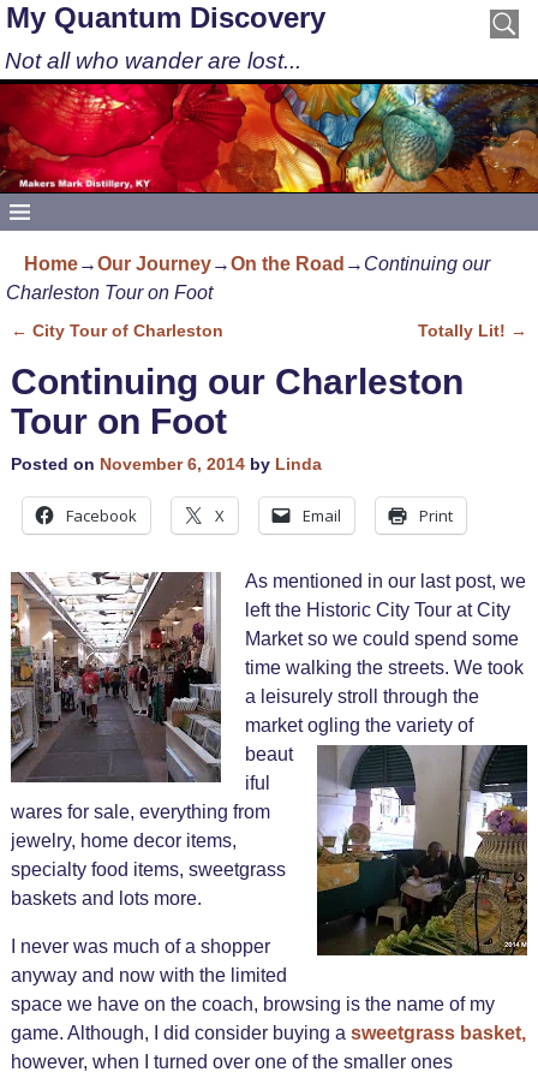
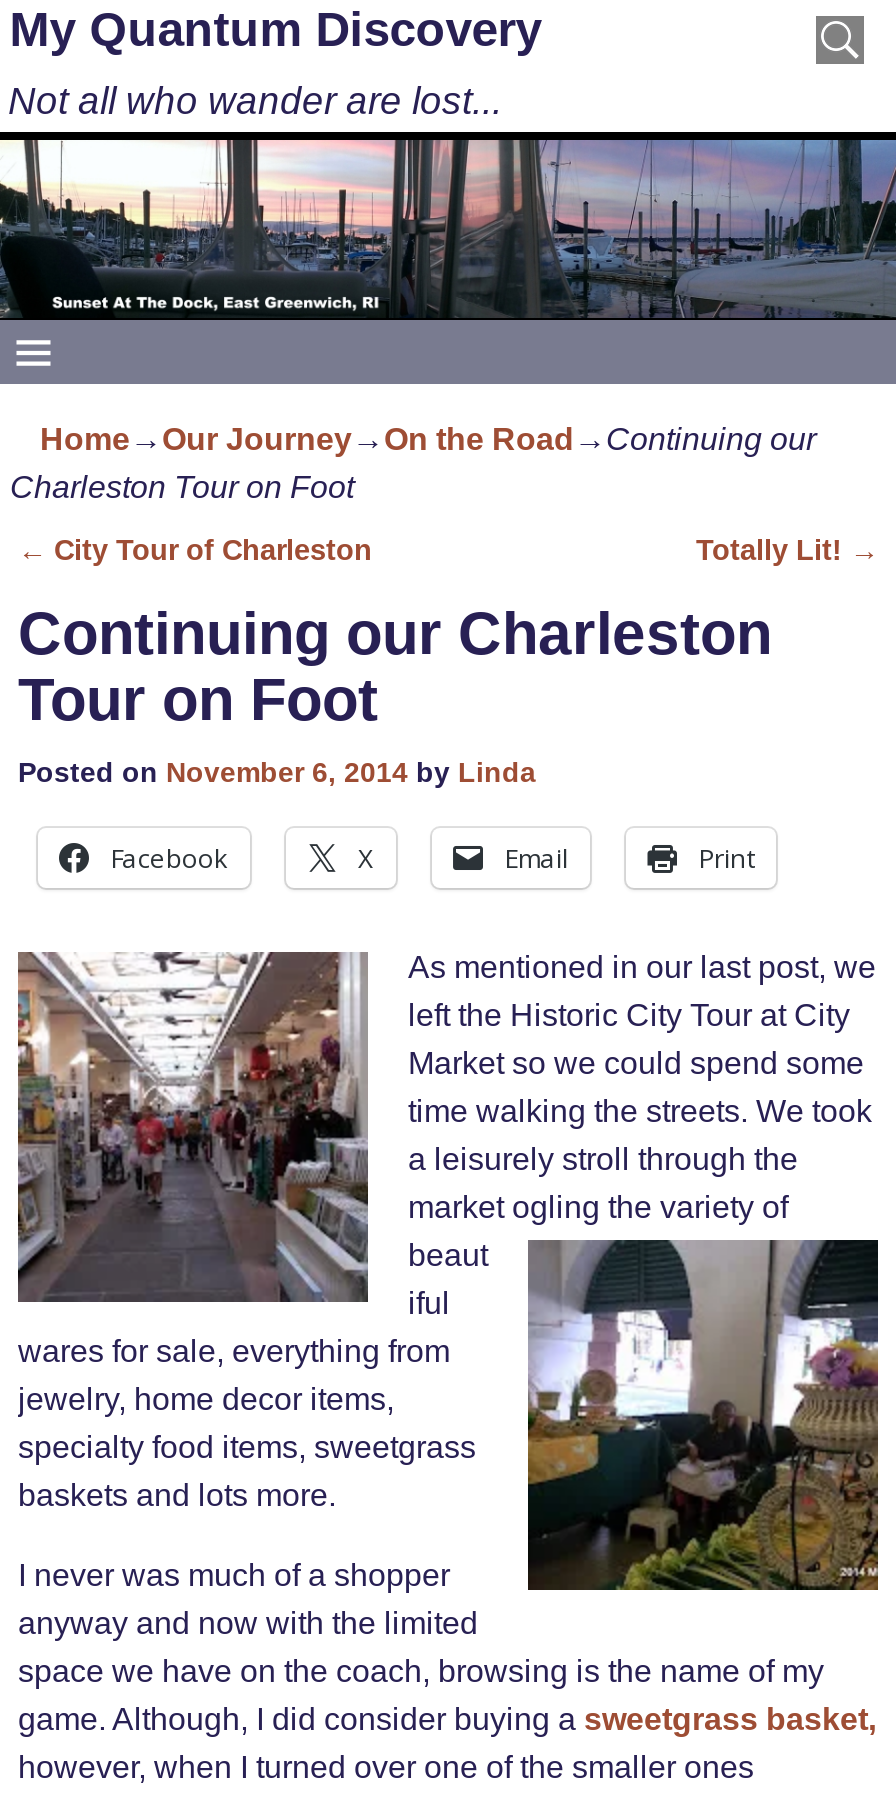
- [image]
+ [image]
